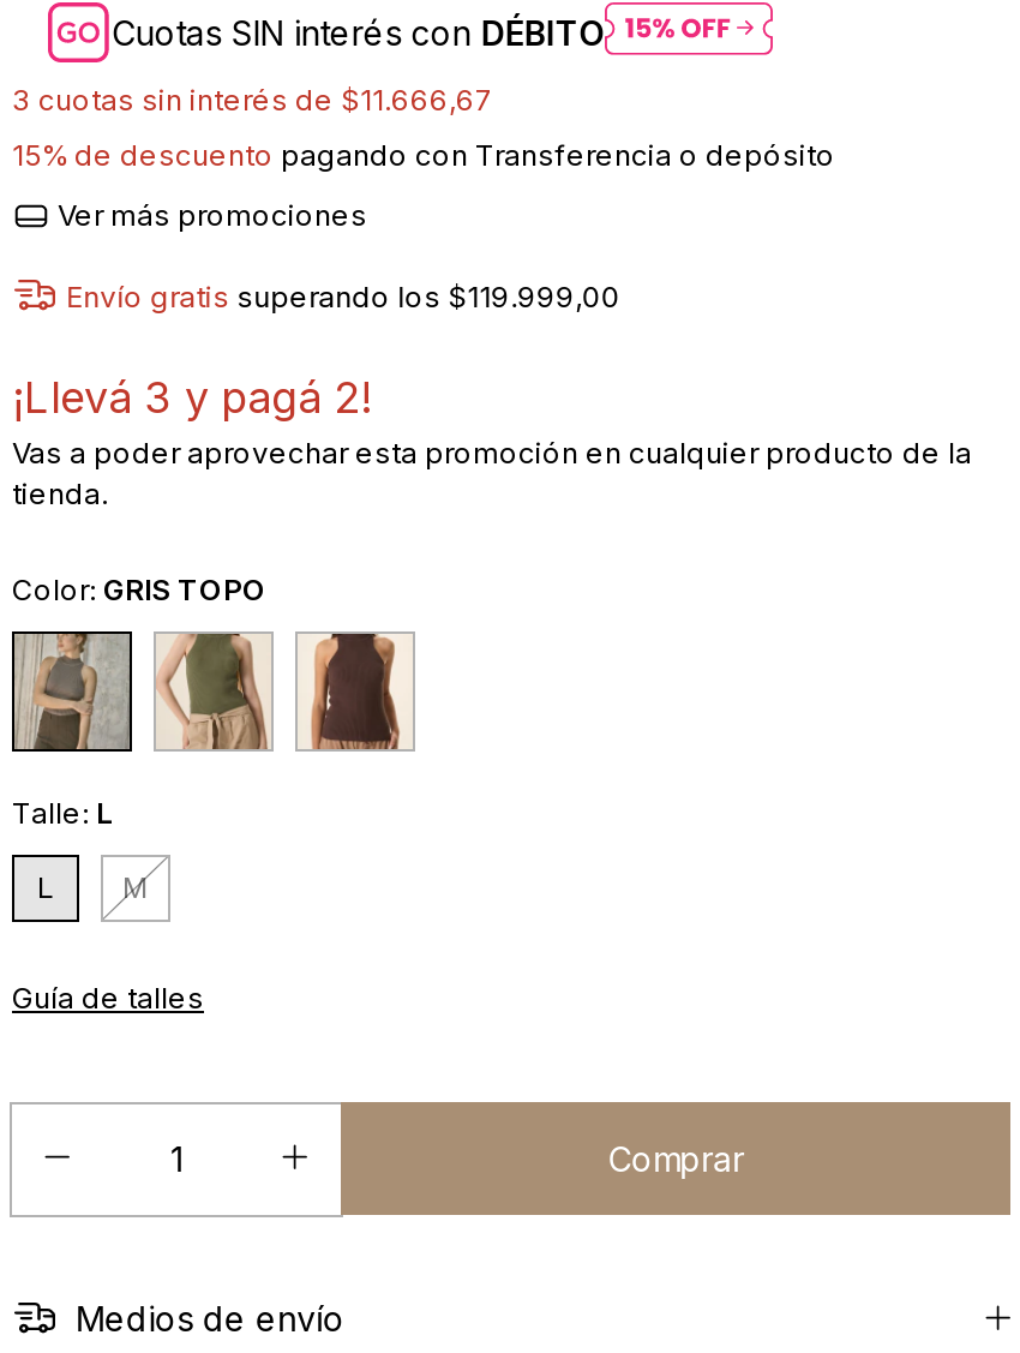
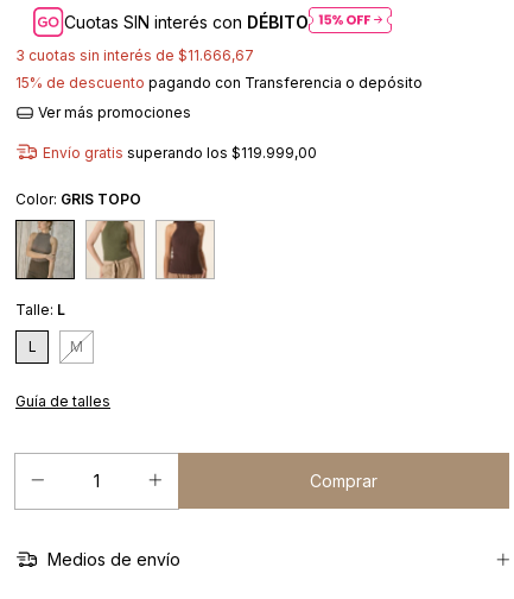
- ¡Llevá 3 y pagá 2!
- Vas a poder aprovechar esta promoción en cualquier producto de la
- tienda.
